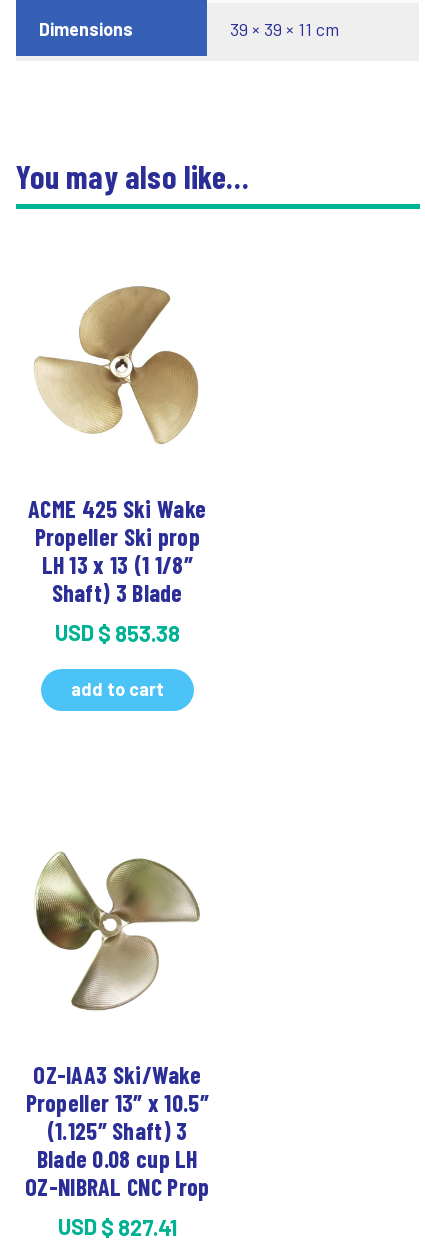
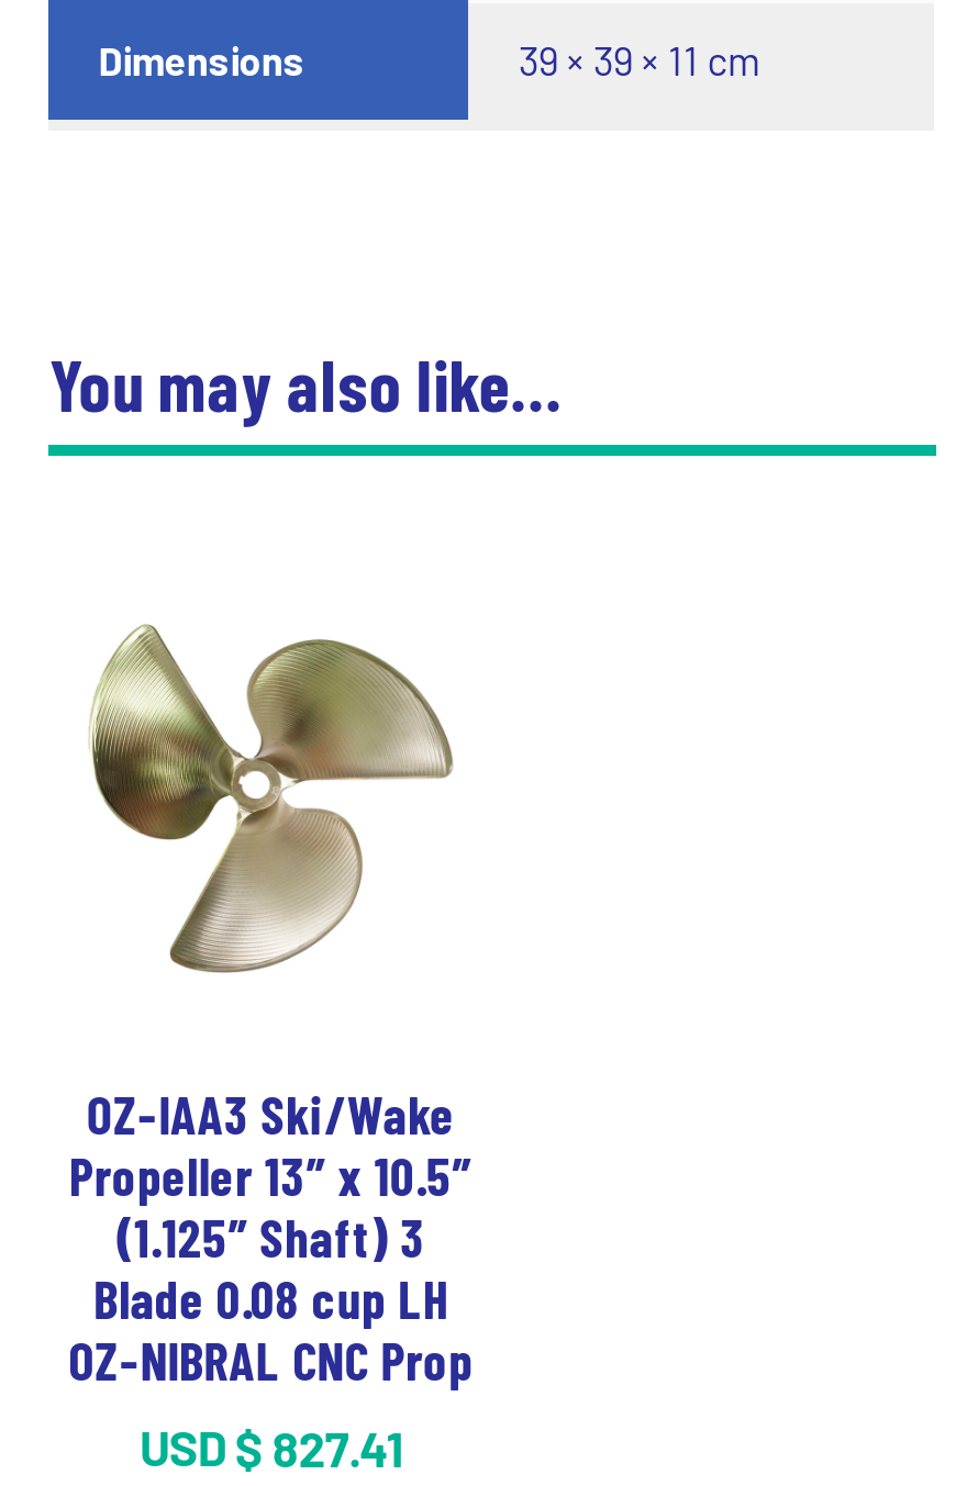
- [image]

- ACME 425 Ski Wake
- Propeller Ski prop
- LH 13 x 13 (1 1/8″
- Shaft) 3 Blade
- USD $853.38
- add to cart
